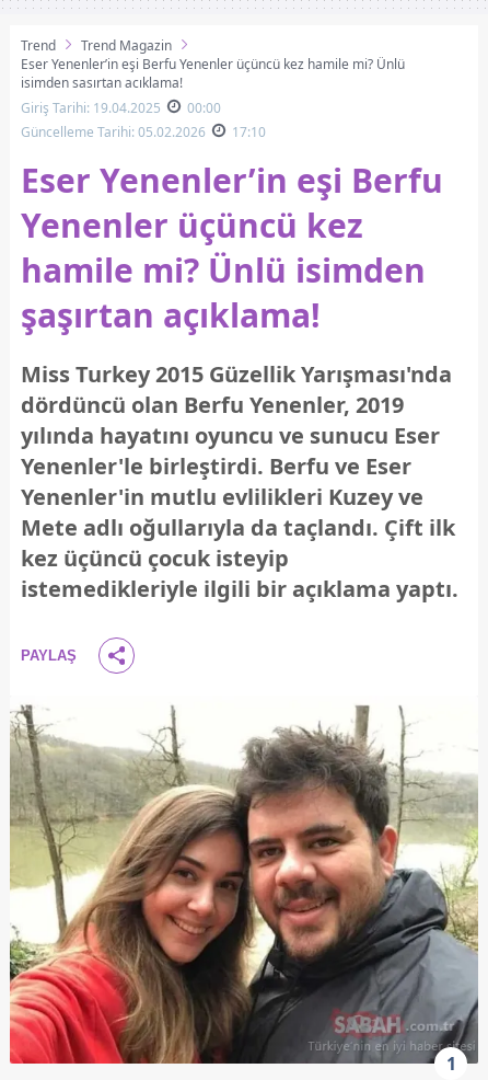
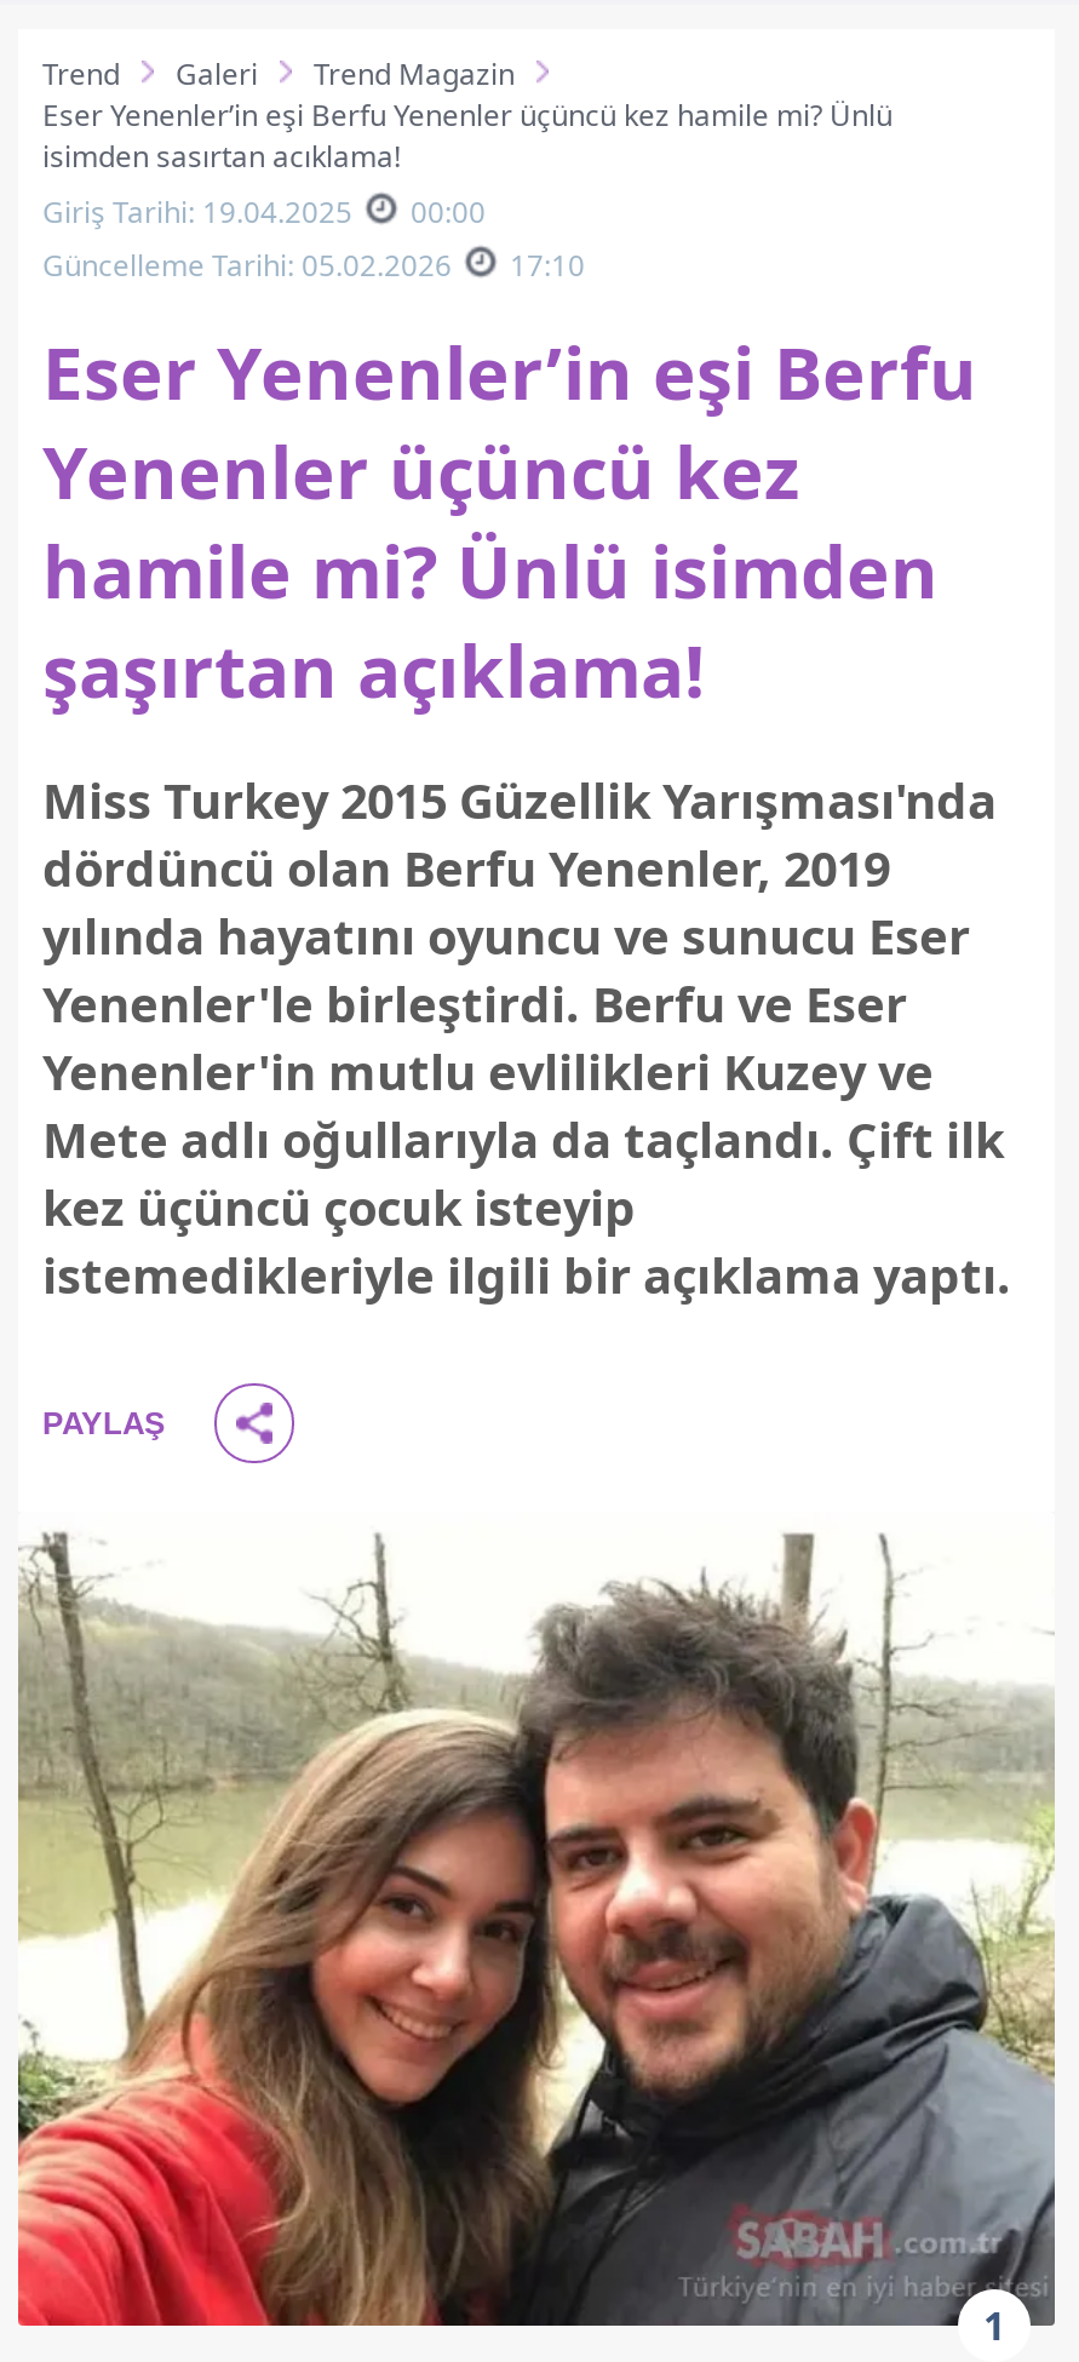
+ Galeri
